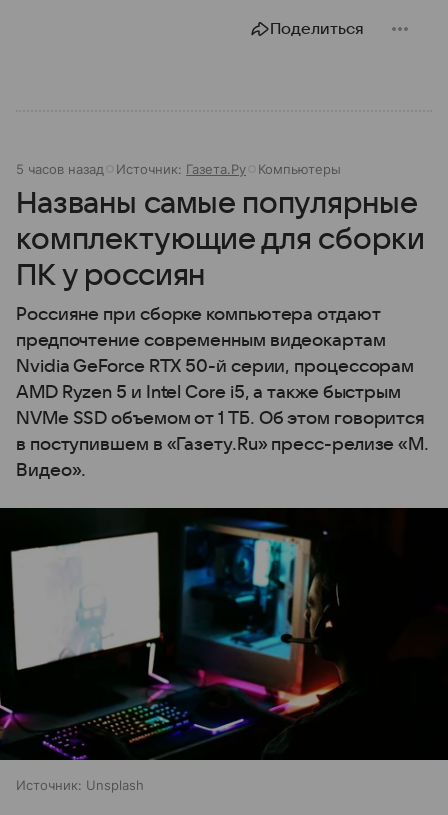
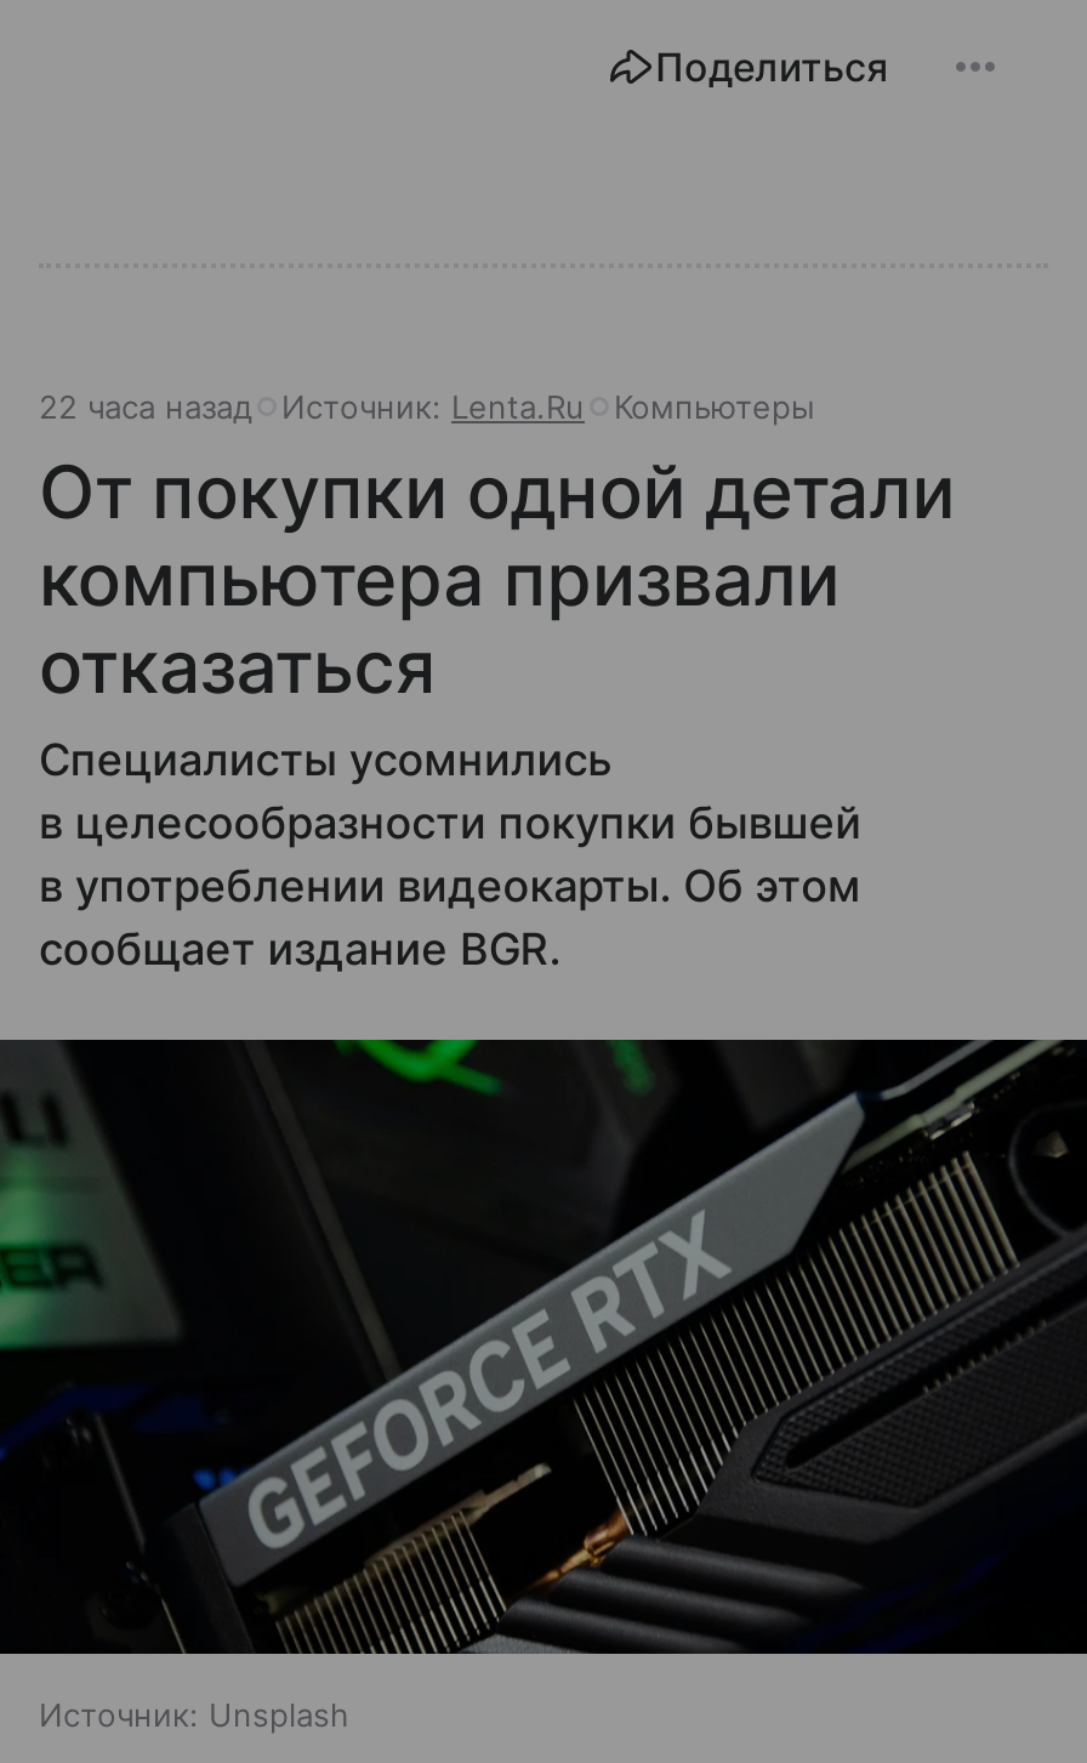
- 5 часов назад
+ 22 часа назад

- Источник: Газета.Ру
+ Источник: Lenta.Ru

- Названы самые популярные
- комплектующие для сборки
- ПК у россиян
- Россияне при сборке компьютера отдают
- предпочтение современным видеокартам
- Nvidia GeForce RTX 50-й серии, процессорам
- AMD Ryzen 5 и Intel Core i5, а также быстрым
- NVMe SSD объемом от 1 ТБ. Об этом говорится
- в поступившем в «Газету.Ru» пресс-релизе «М.
- Видео».
+ От покупки одной детали
+ компьютера призвали
+ отказаться
+ Специалисты усомнились
+ в целесообразности покупки бывшей
+ в употреблении видеокарты. Об этом
+ сообщает издание BGR.

- [image]
+ [image]
